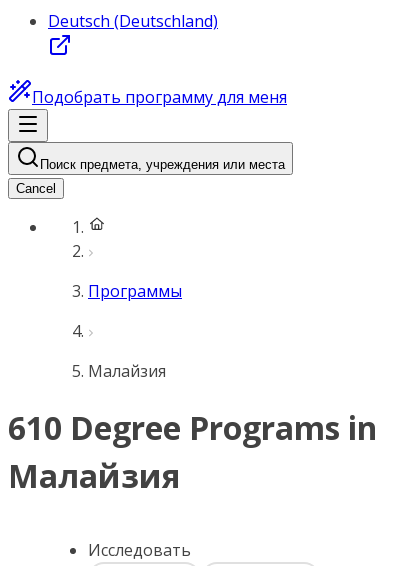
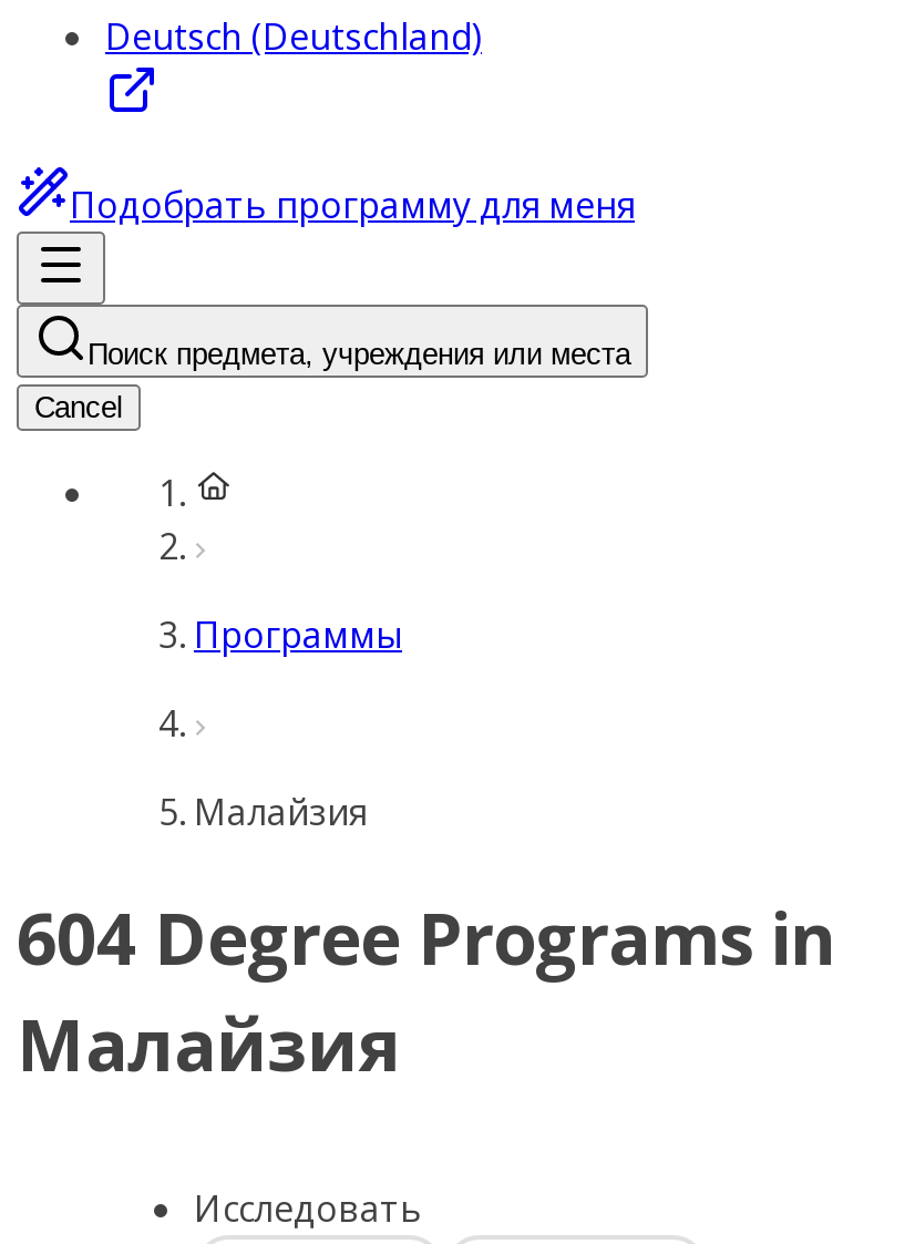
- 610 Degree Programs in
+ 604 Degree Programs in
